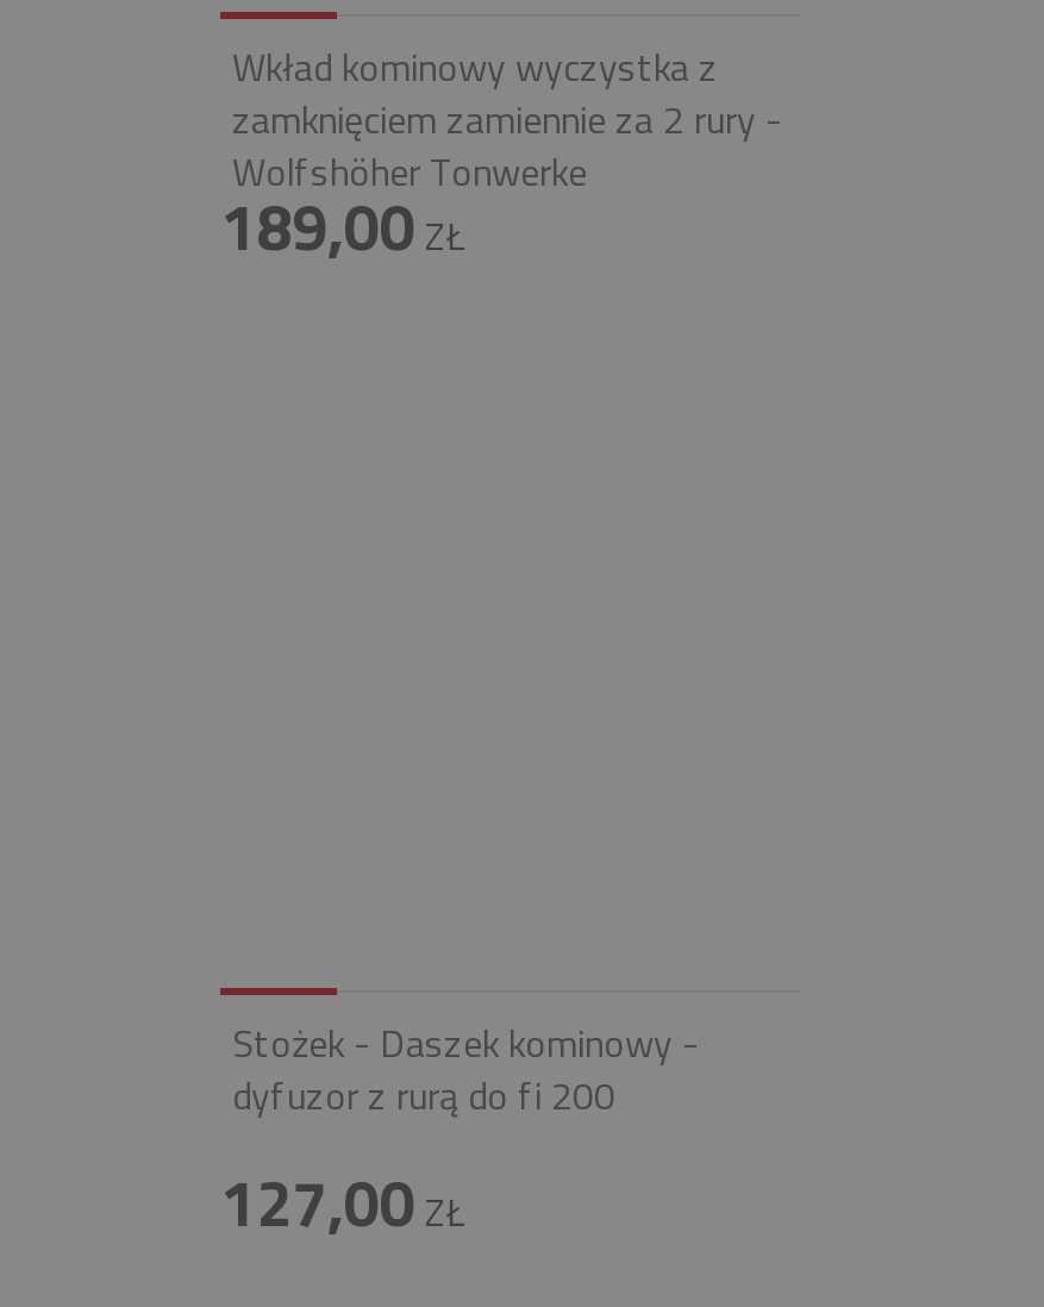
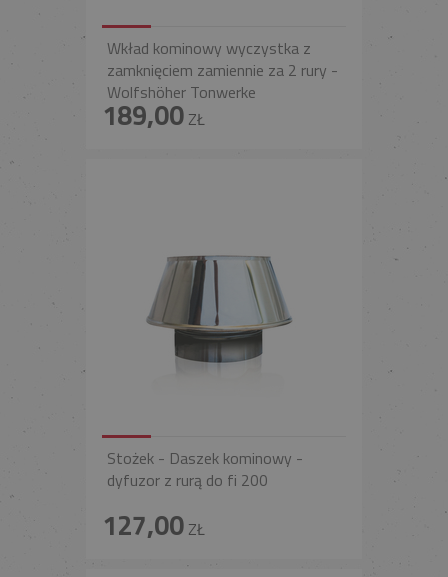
+ [image]
